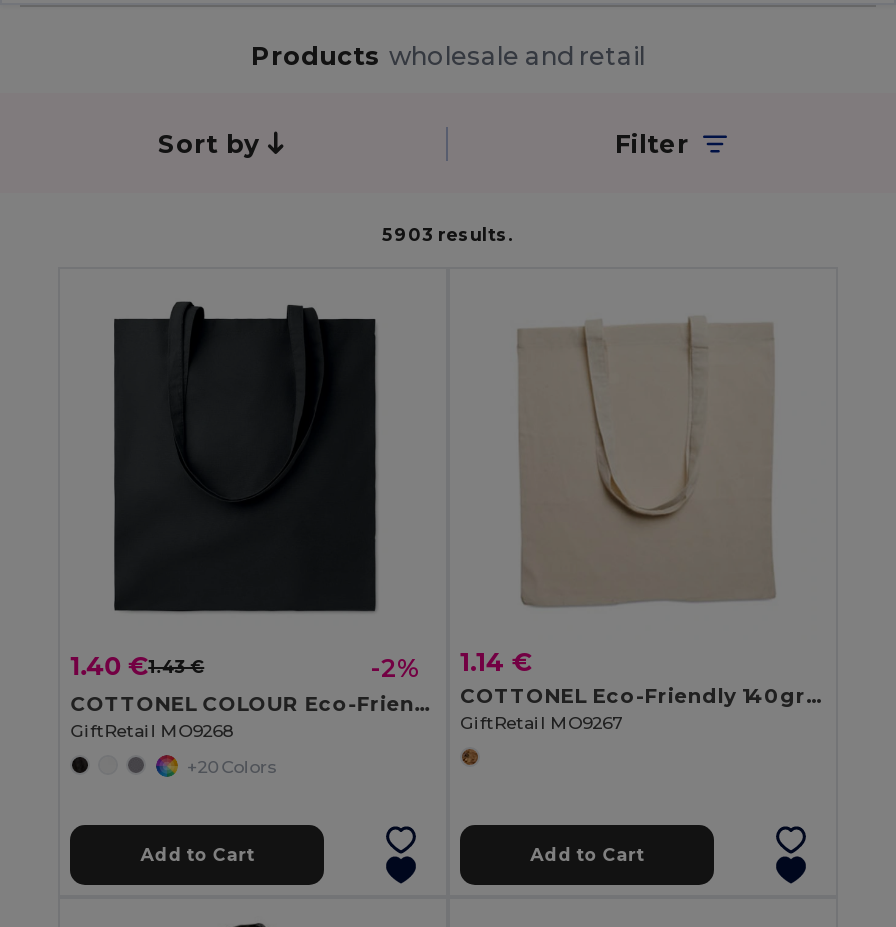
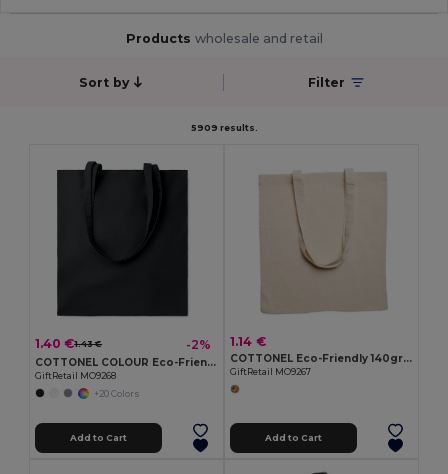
- 5903 results.
+ 5909 results.
